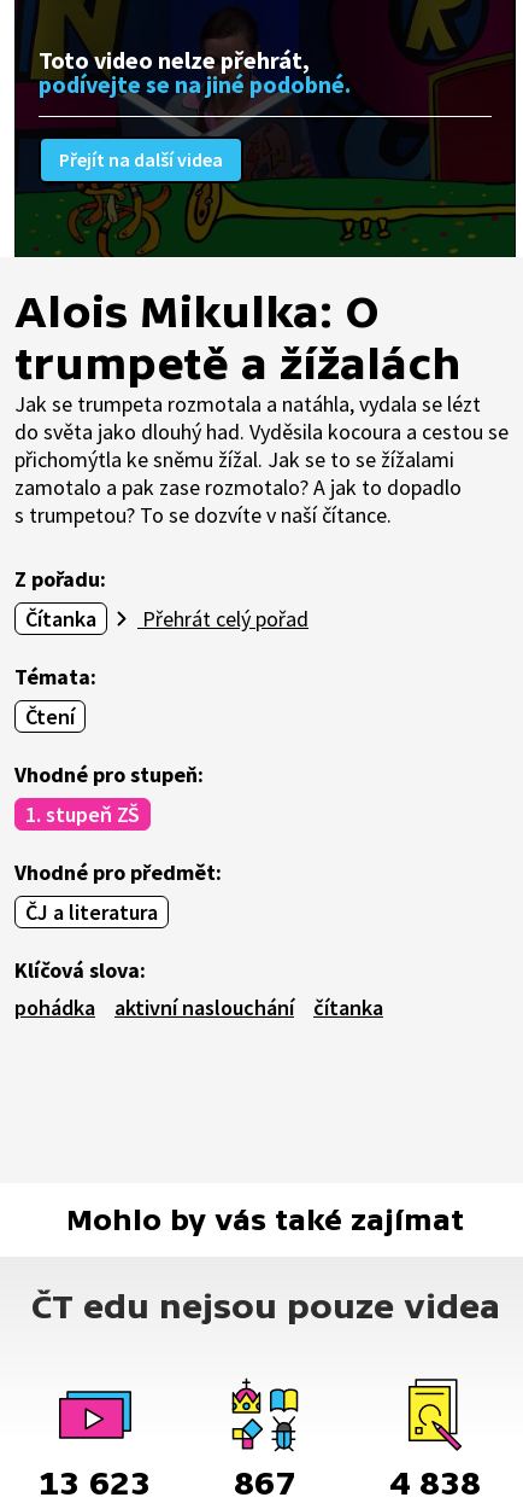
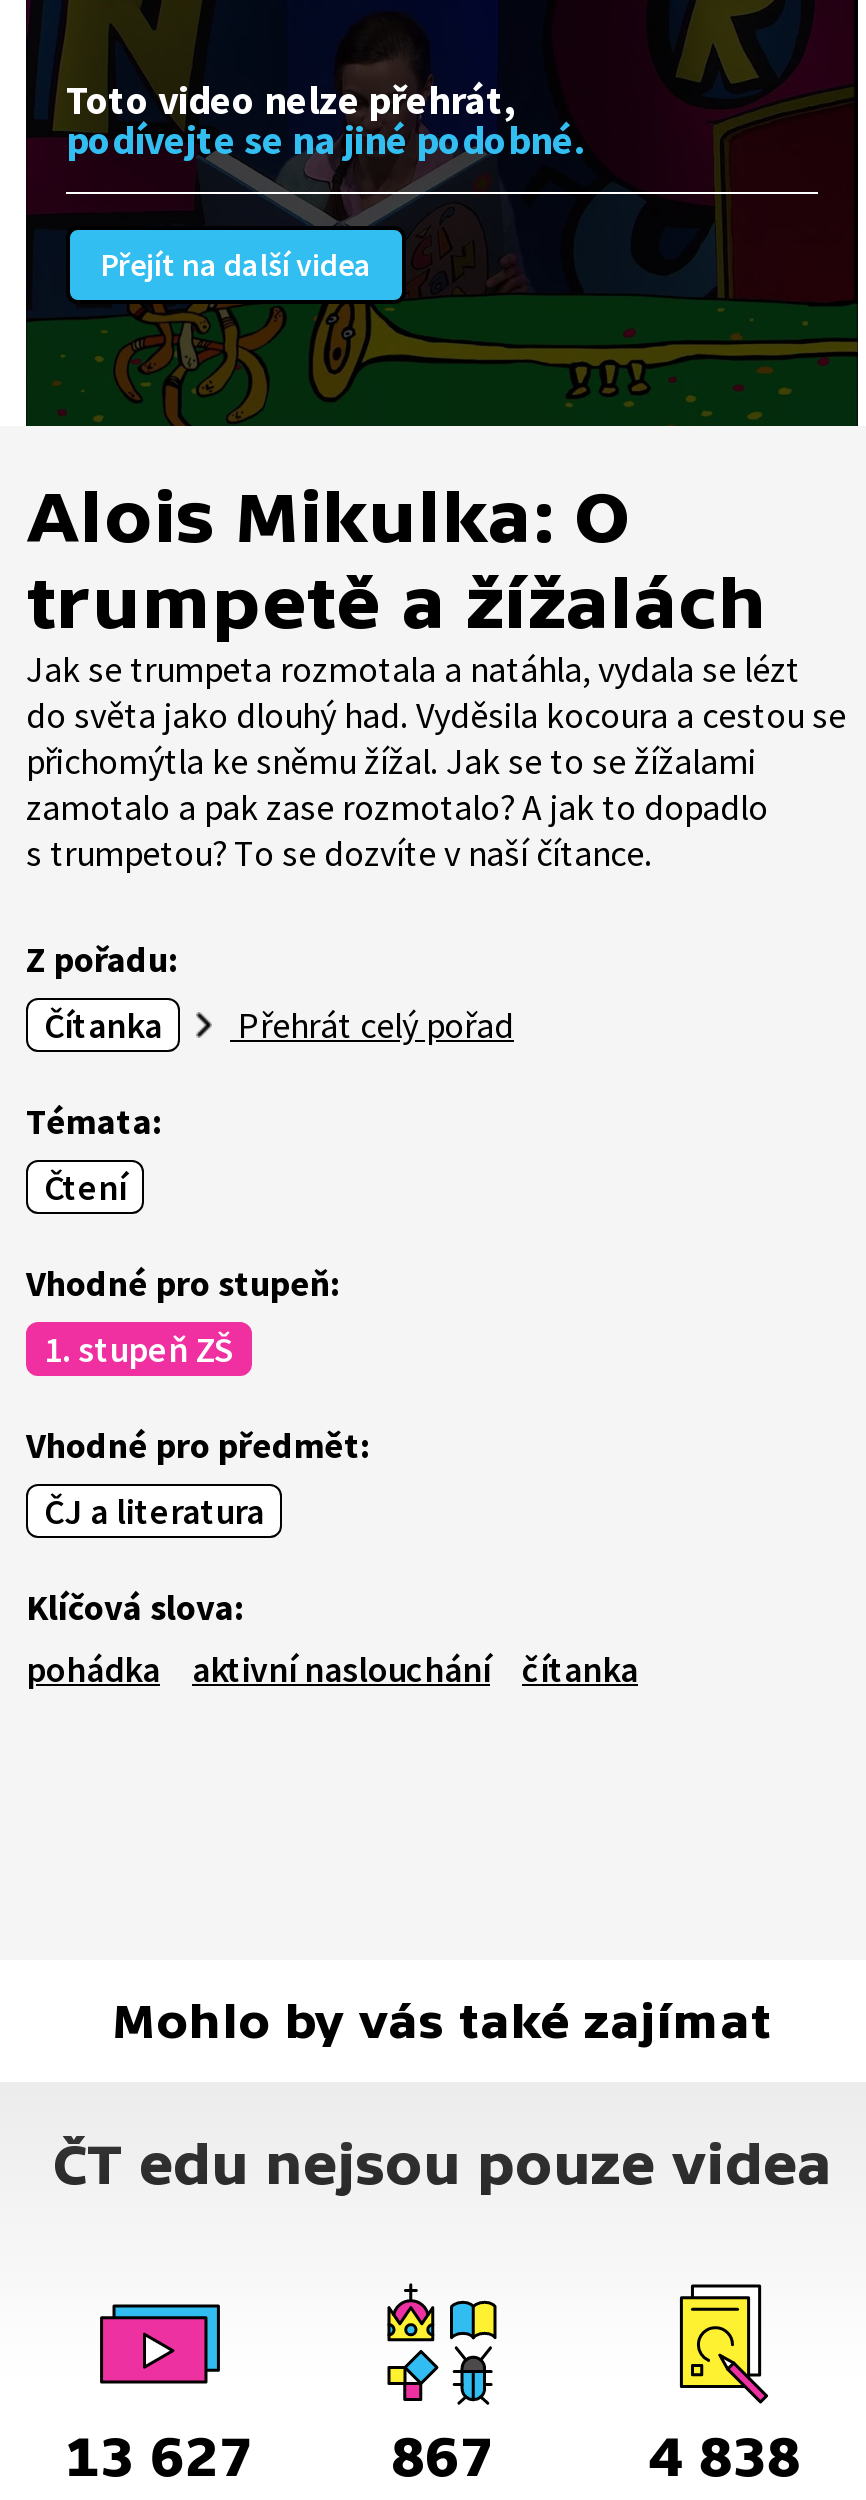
- 13 623
+ 13 627
